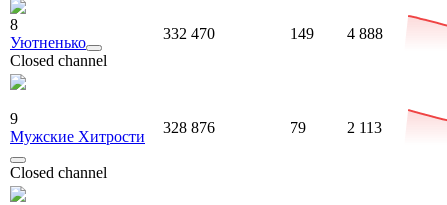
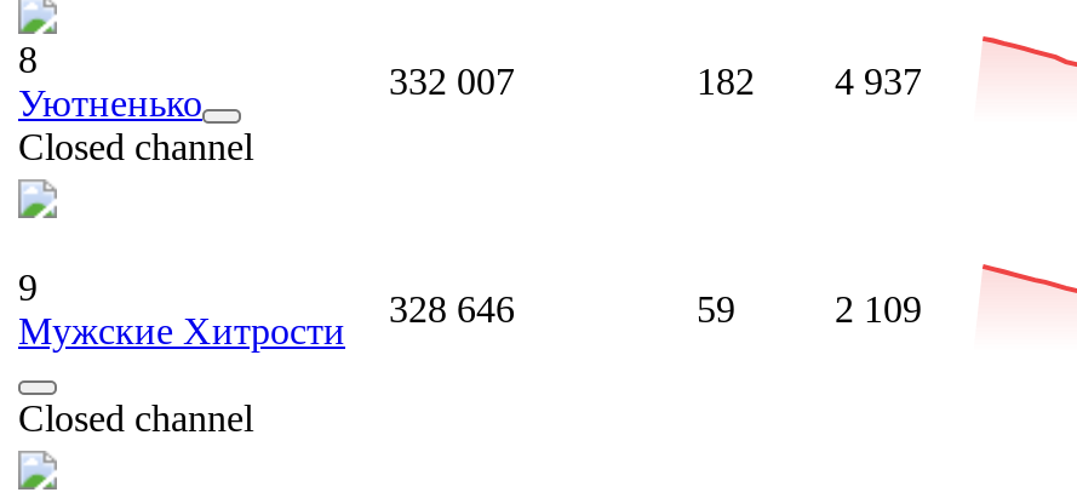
- 332 470
+ 332 007

- 149
+ 182

- 4 888
+ 4 937

- 328 876
+ 328 646

- 79
+ 59

- 2 113
+ 2 109
